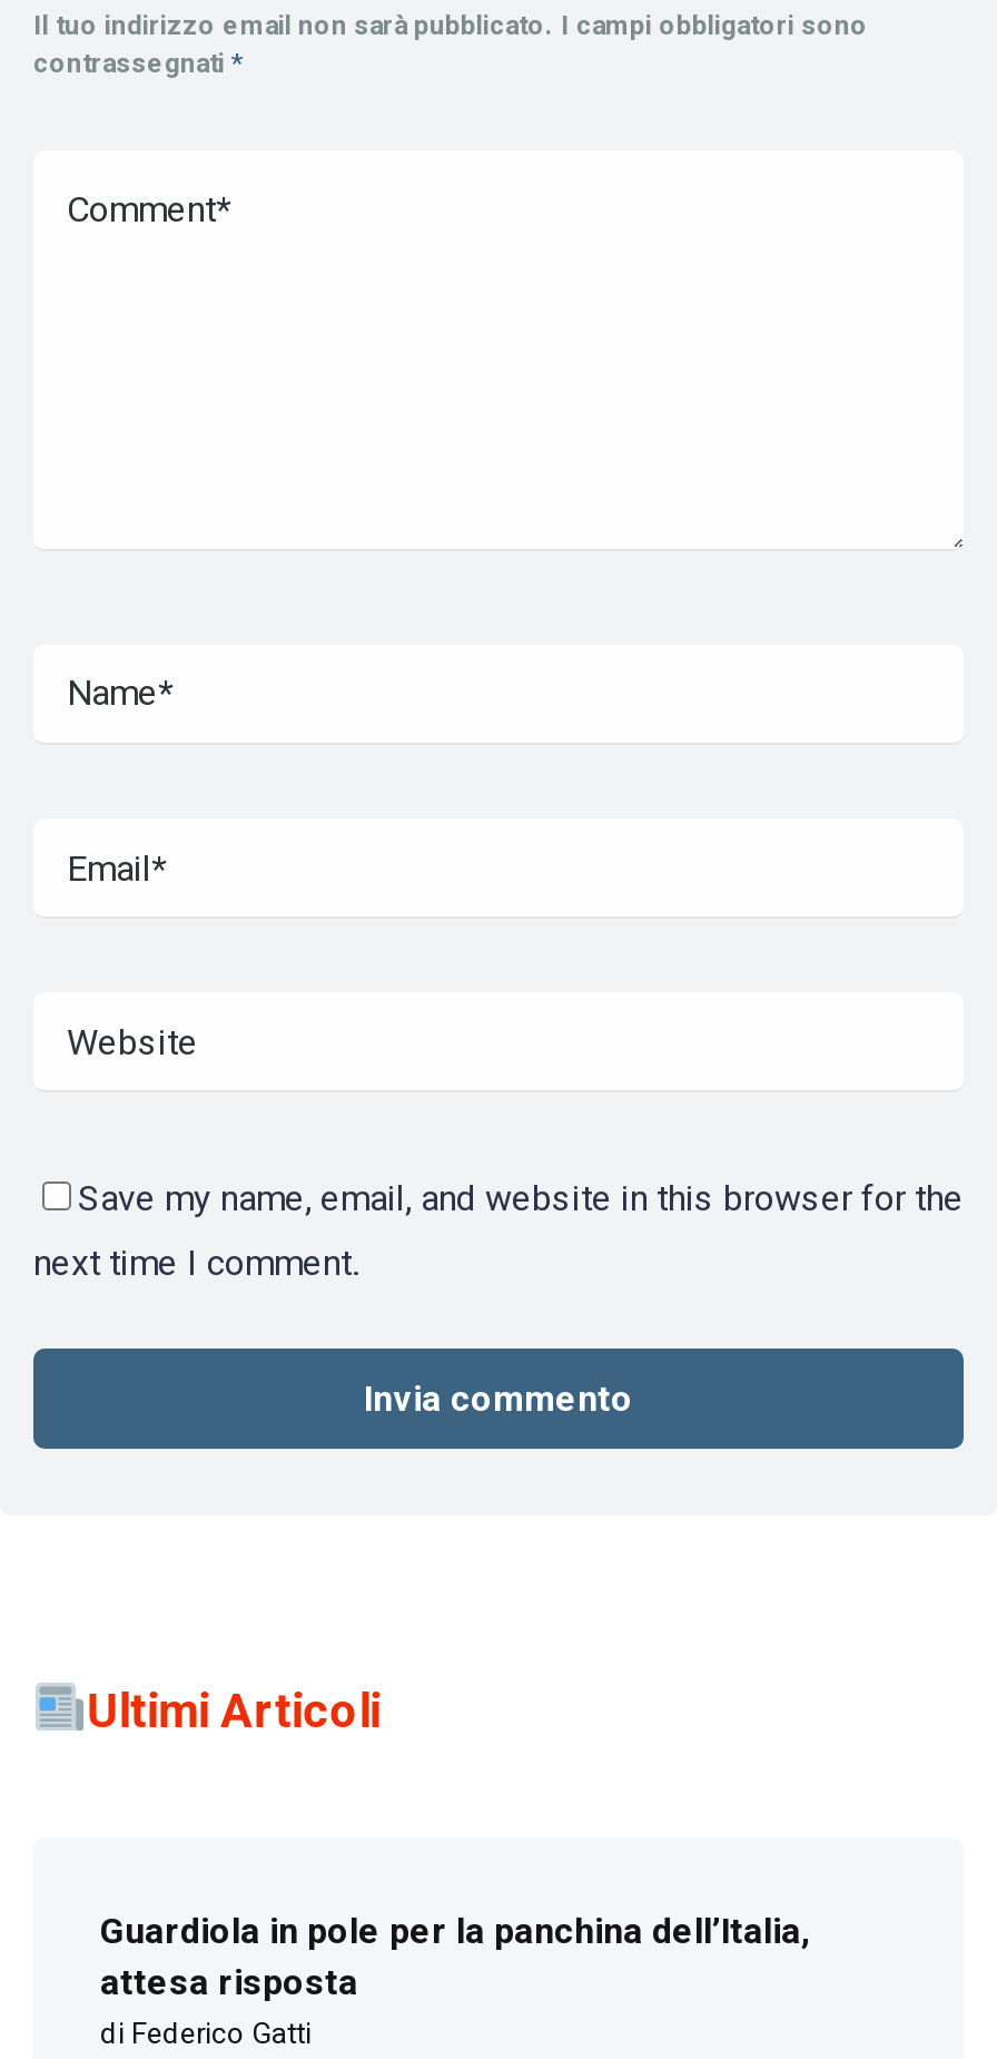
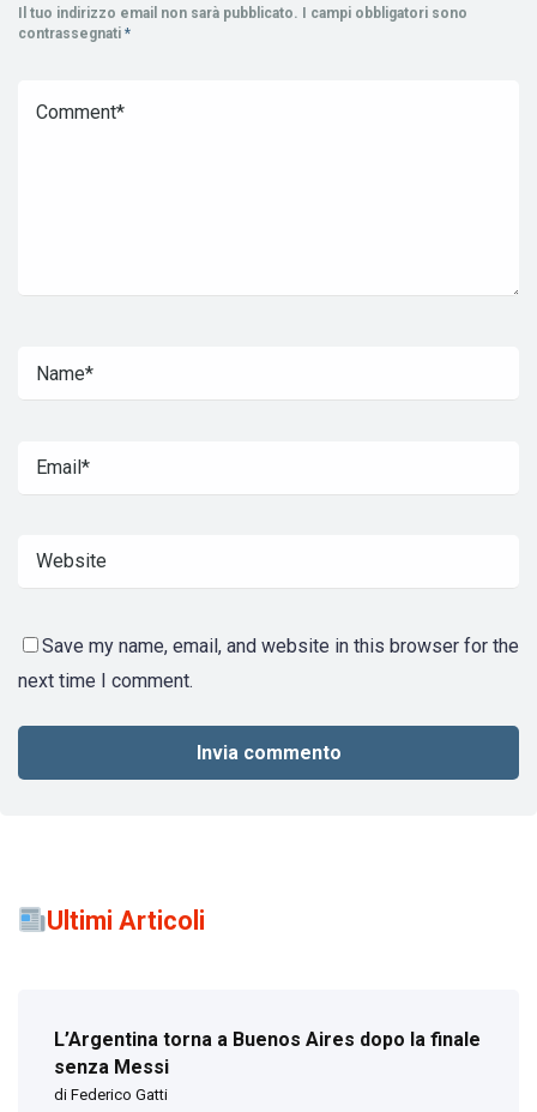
- Guardiola in pole per la panchina dell’Italia,
- attesa risposta
+ L’Argentina torna a Buenos Aires dopo la finale
+ senza Messi
